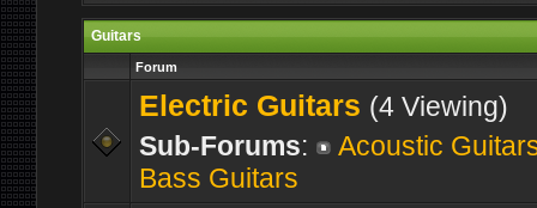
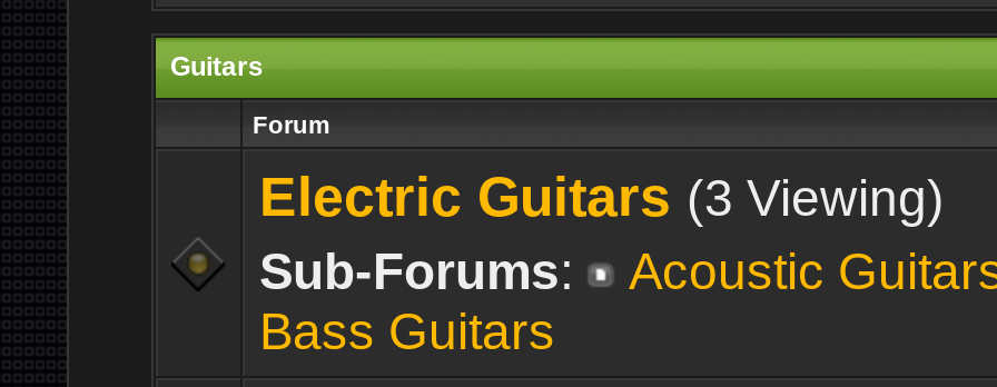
- Electric Guitars (4 Viewing)
+ Electric Guitars (3 Viewing)
